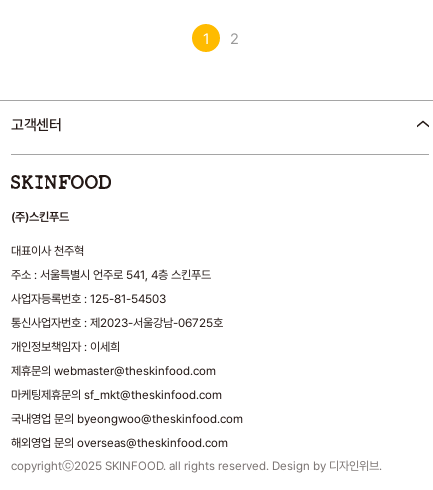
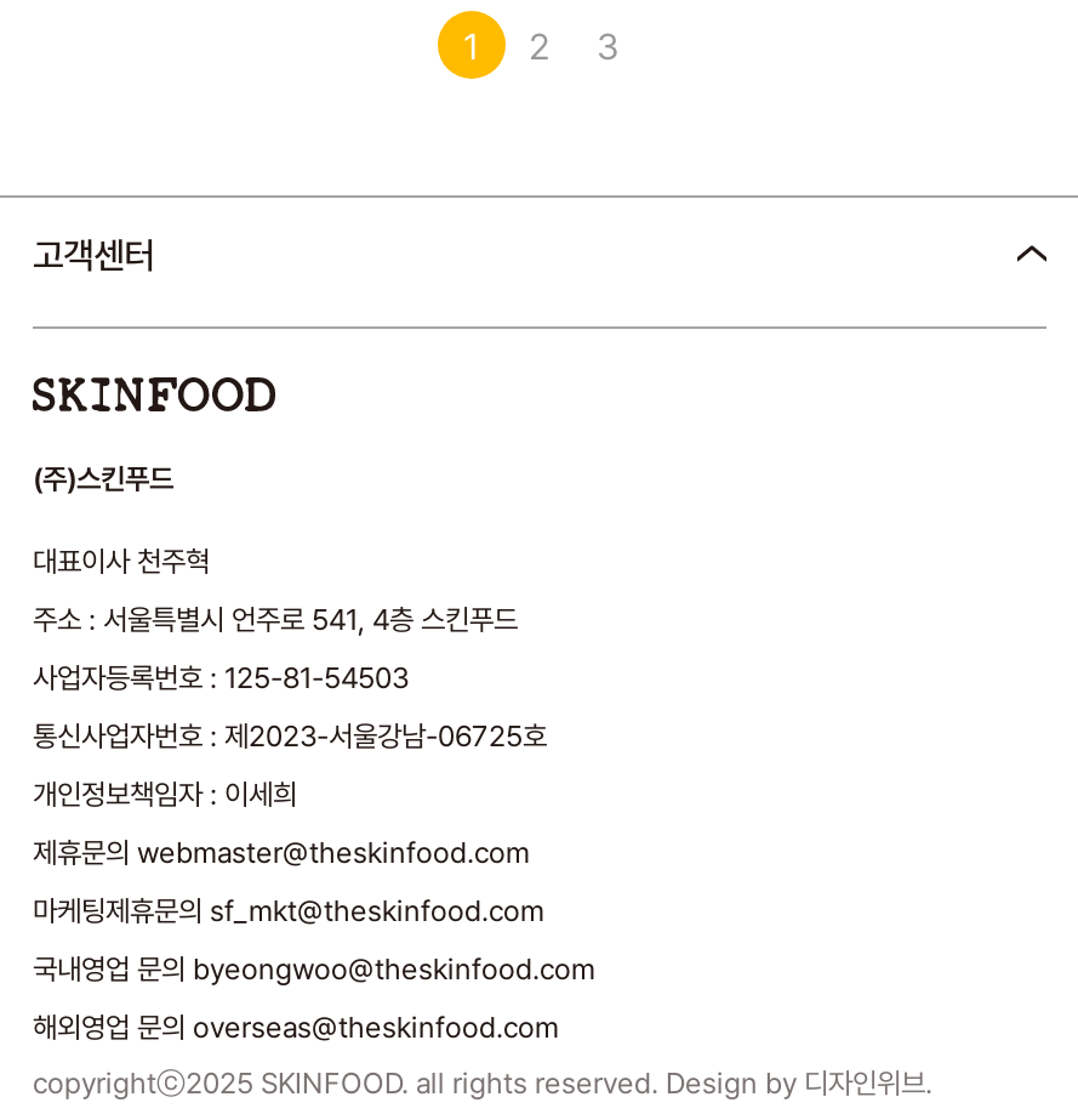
+ 3
